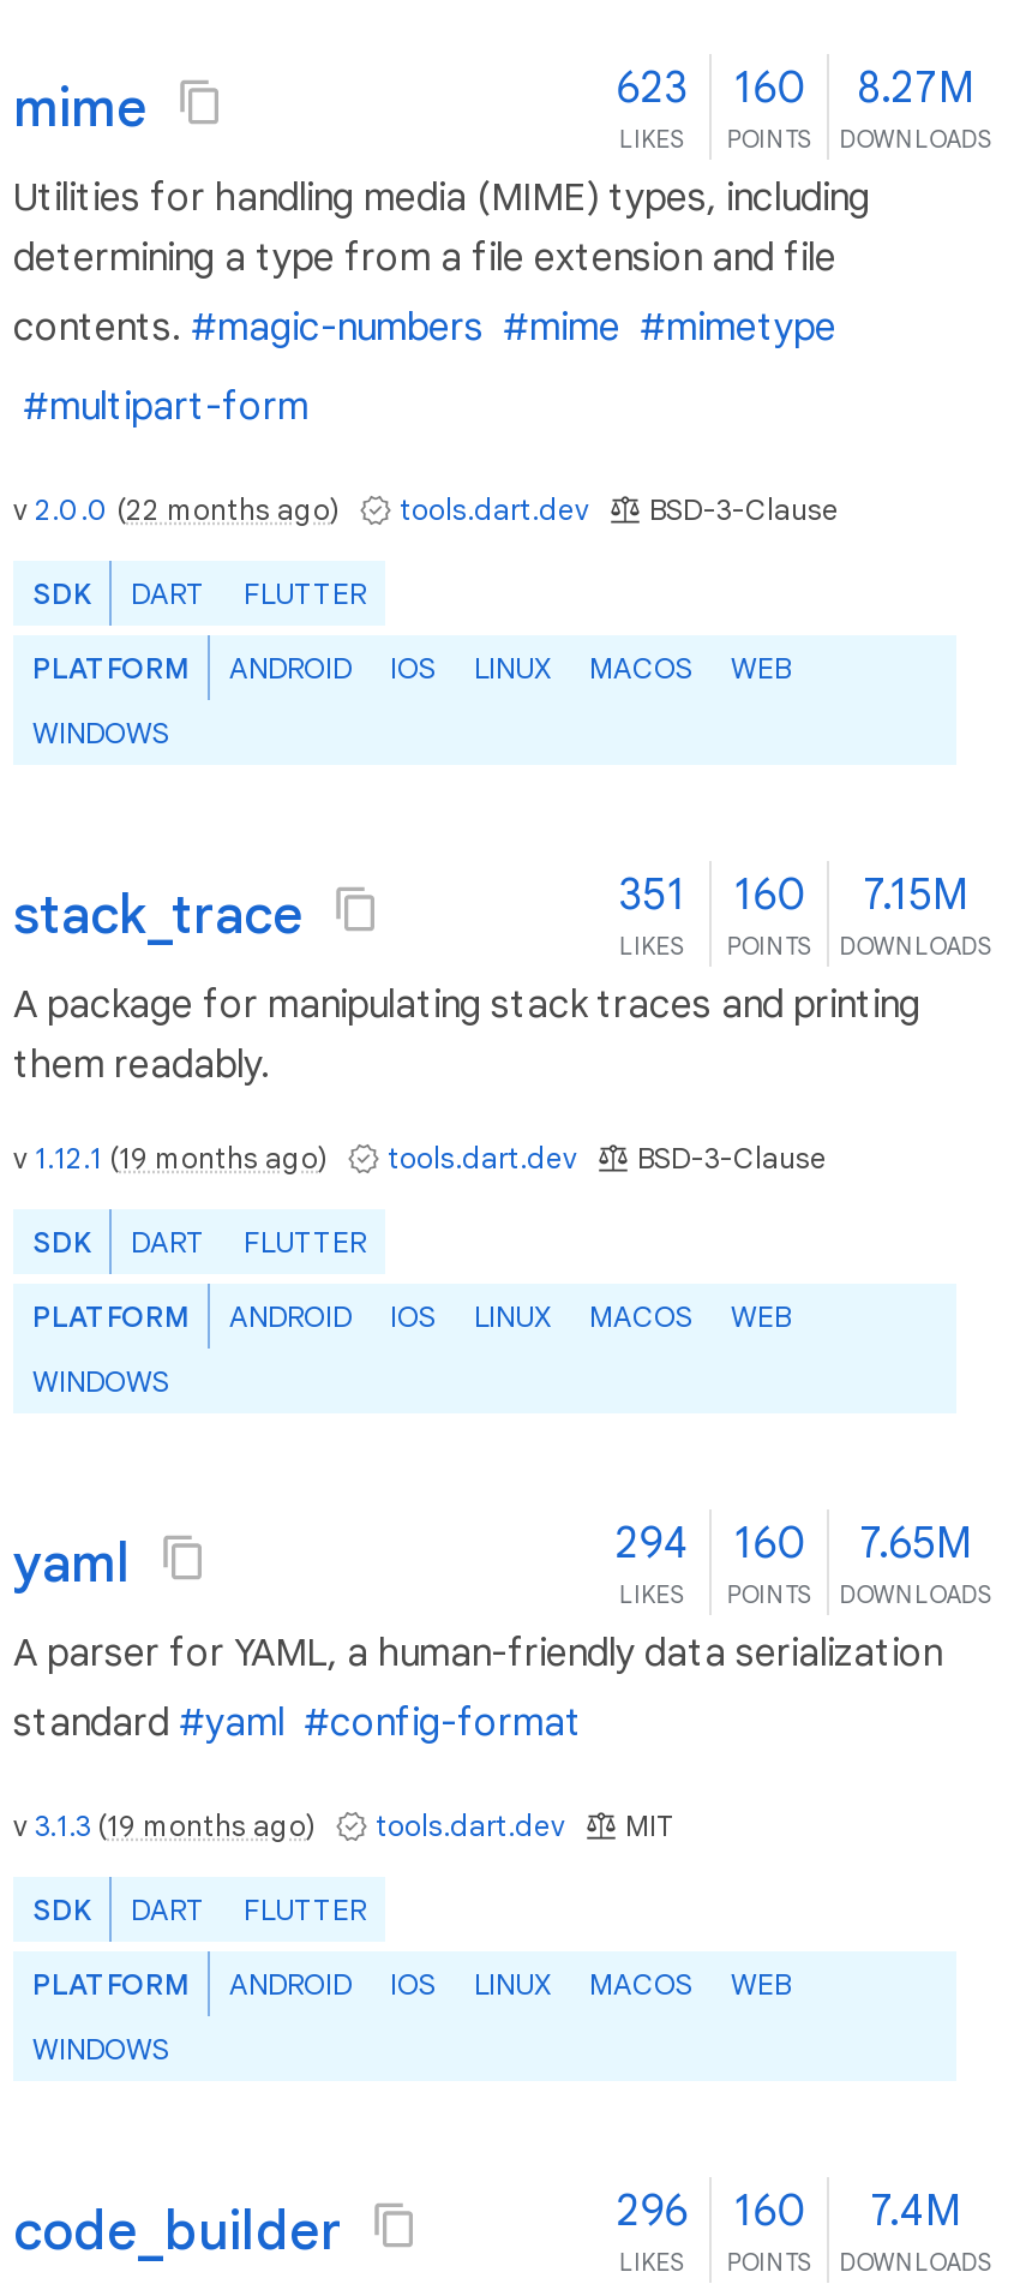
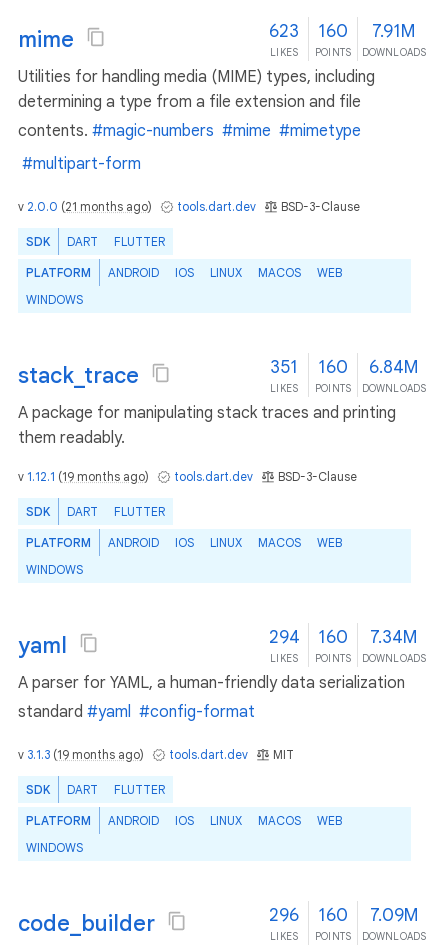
- 623 160 8.27M
+ 623 160 7.91M

- v 2.0.0 (22 months ago) tools.dart.dev BSD-3-Clause
+ v 2.0.0 (21 months ago) tools.dart.dev BSD-3-Clause

- 351 160 7.15M
+ 351 160 6.84M

- 294 160 7.65M
+ 294 160 7.34M

- 296 160 7.4M
+ 296 160 7.09M
